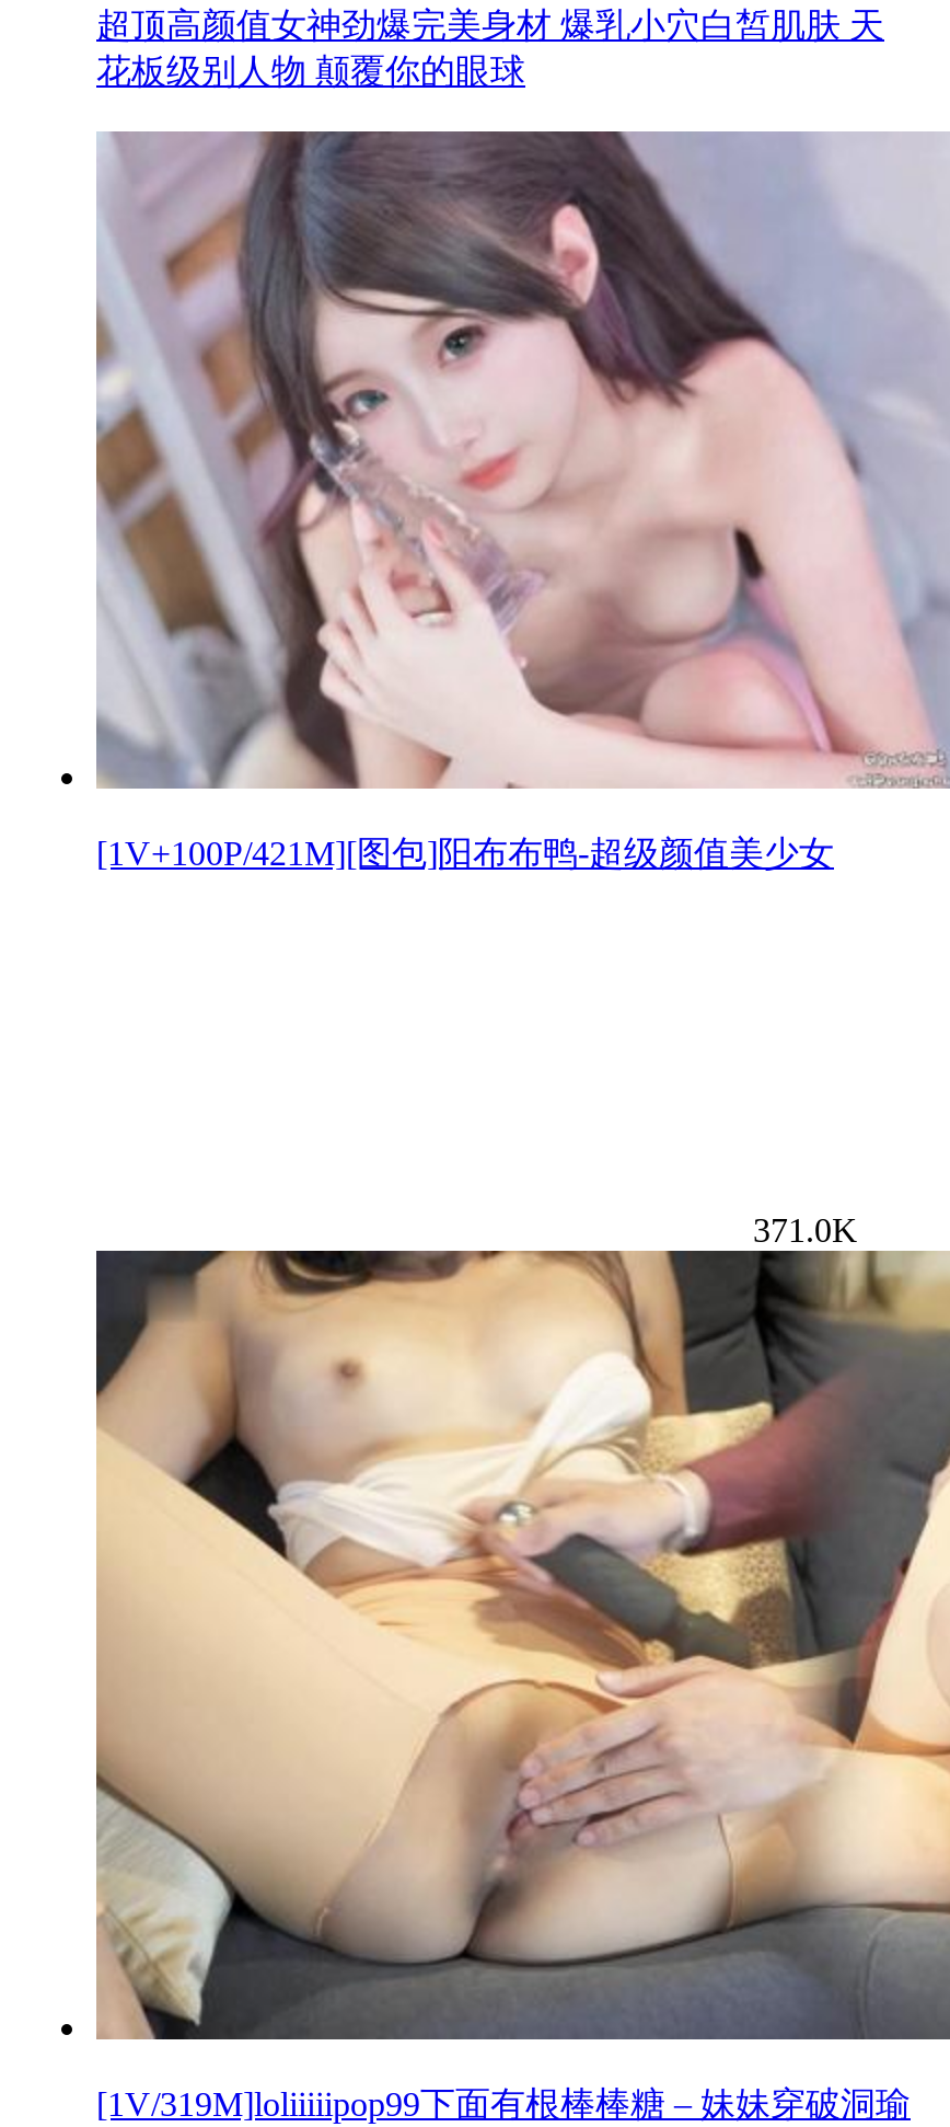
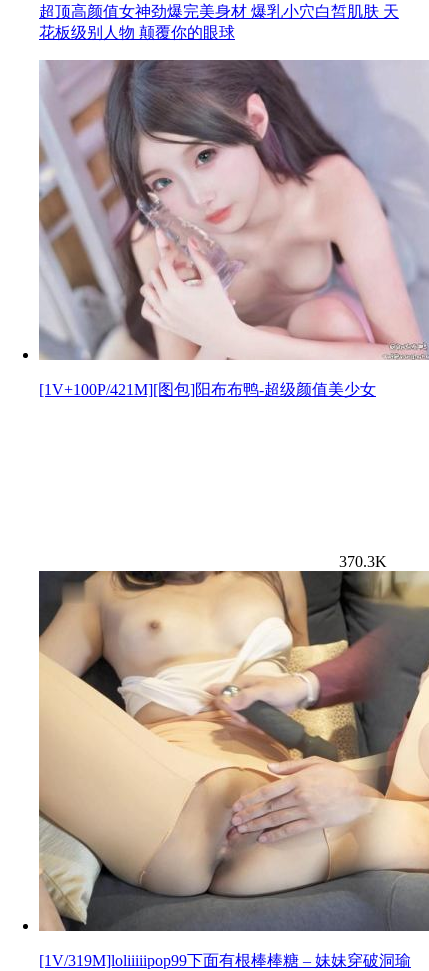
- 371.0K
+ 370.3K
